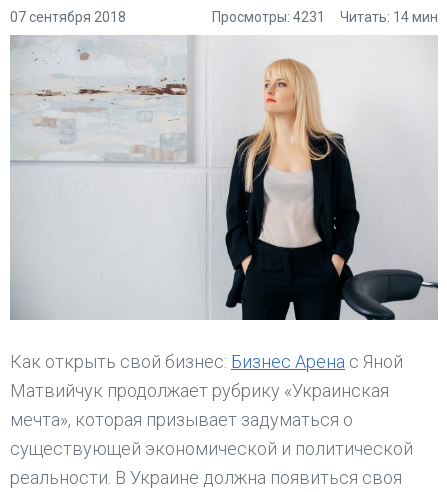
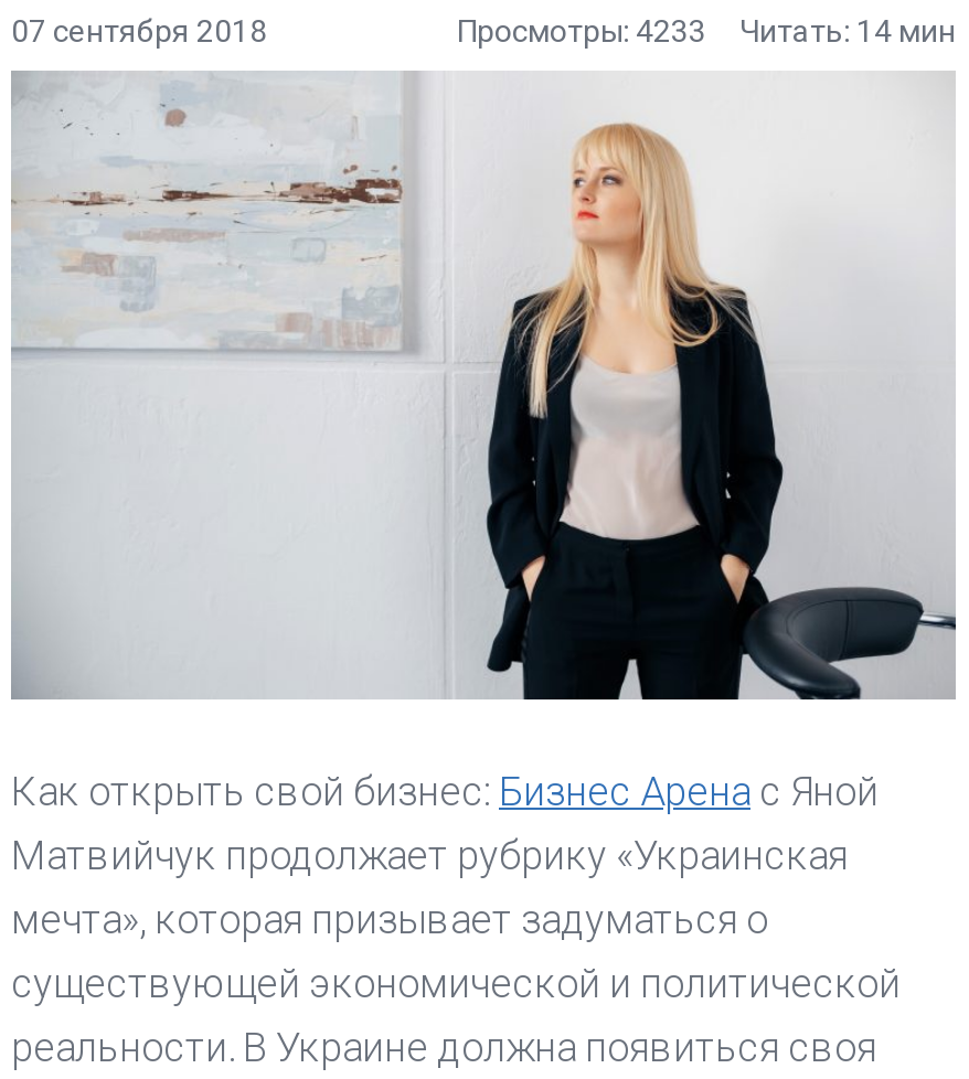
- Просмотры: 4231 Читать: 14 мин
+ Просмотры: 4233 Читать: 14 мин
